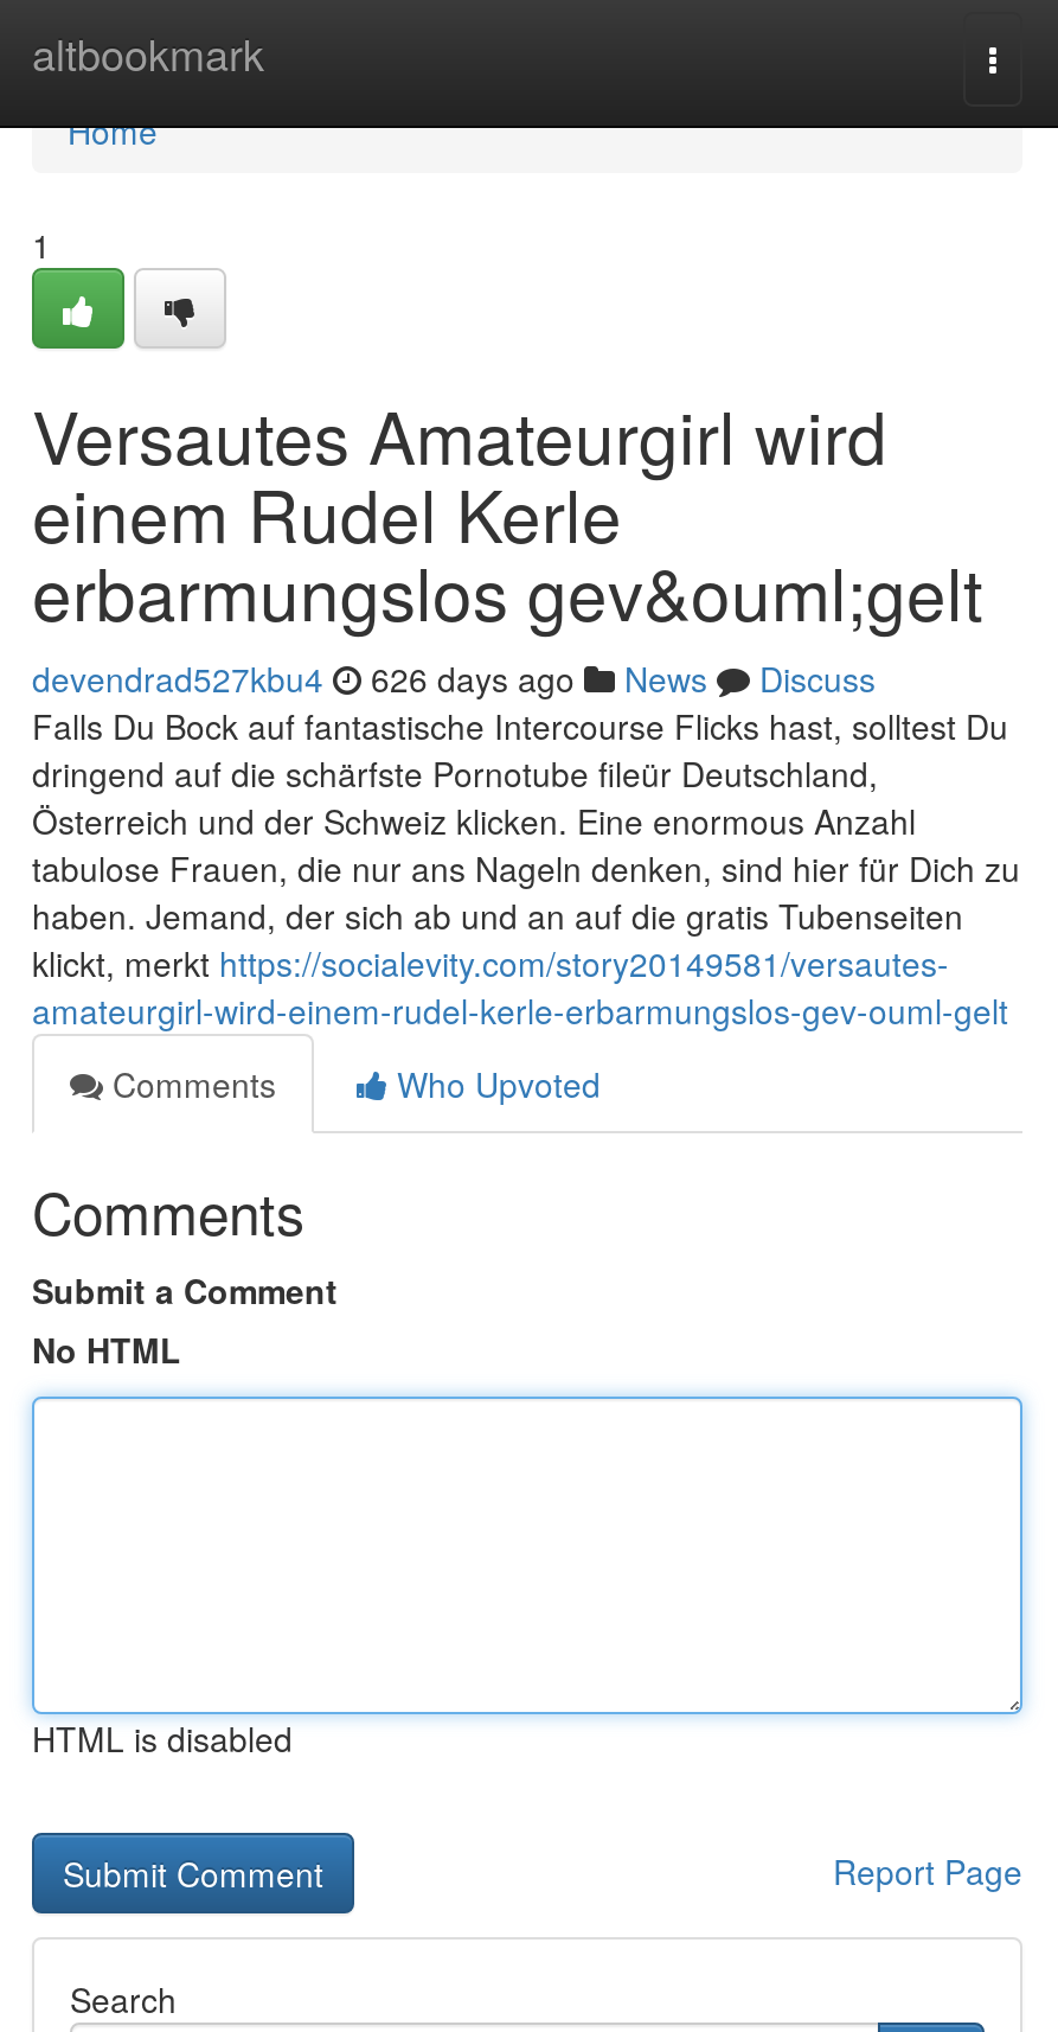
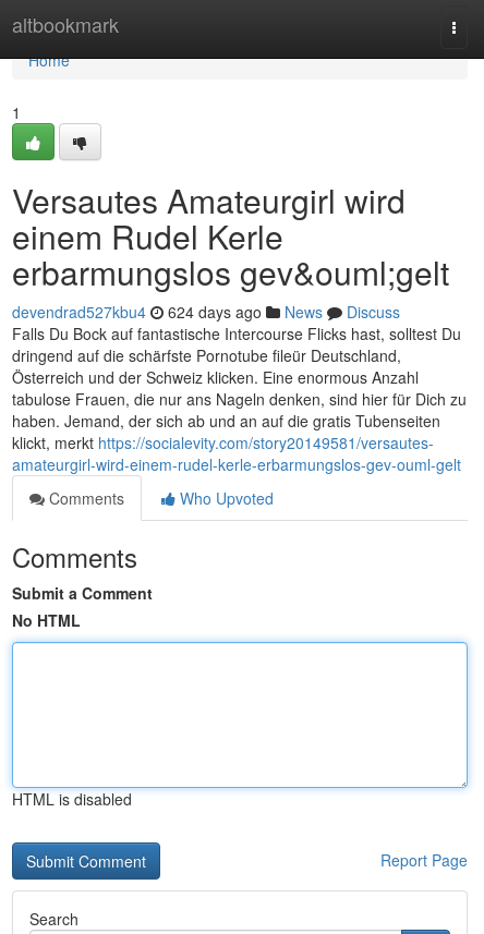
- devendrad527kbu4 626 days ago News Discuss
+ devendrad527kbu4 624 days ago News Discuss
